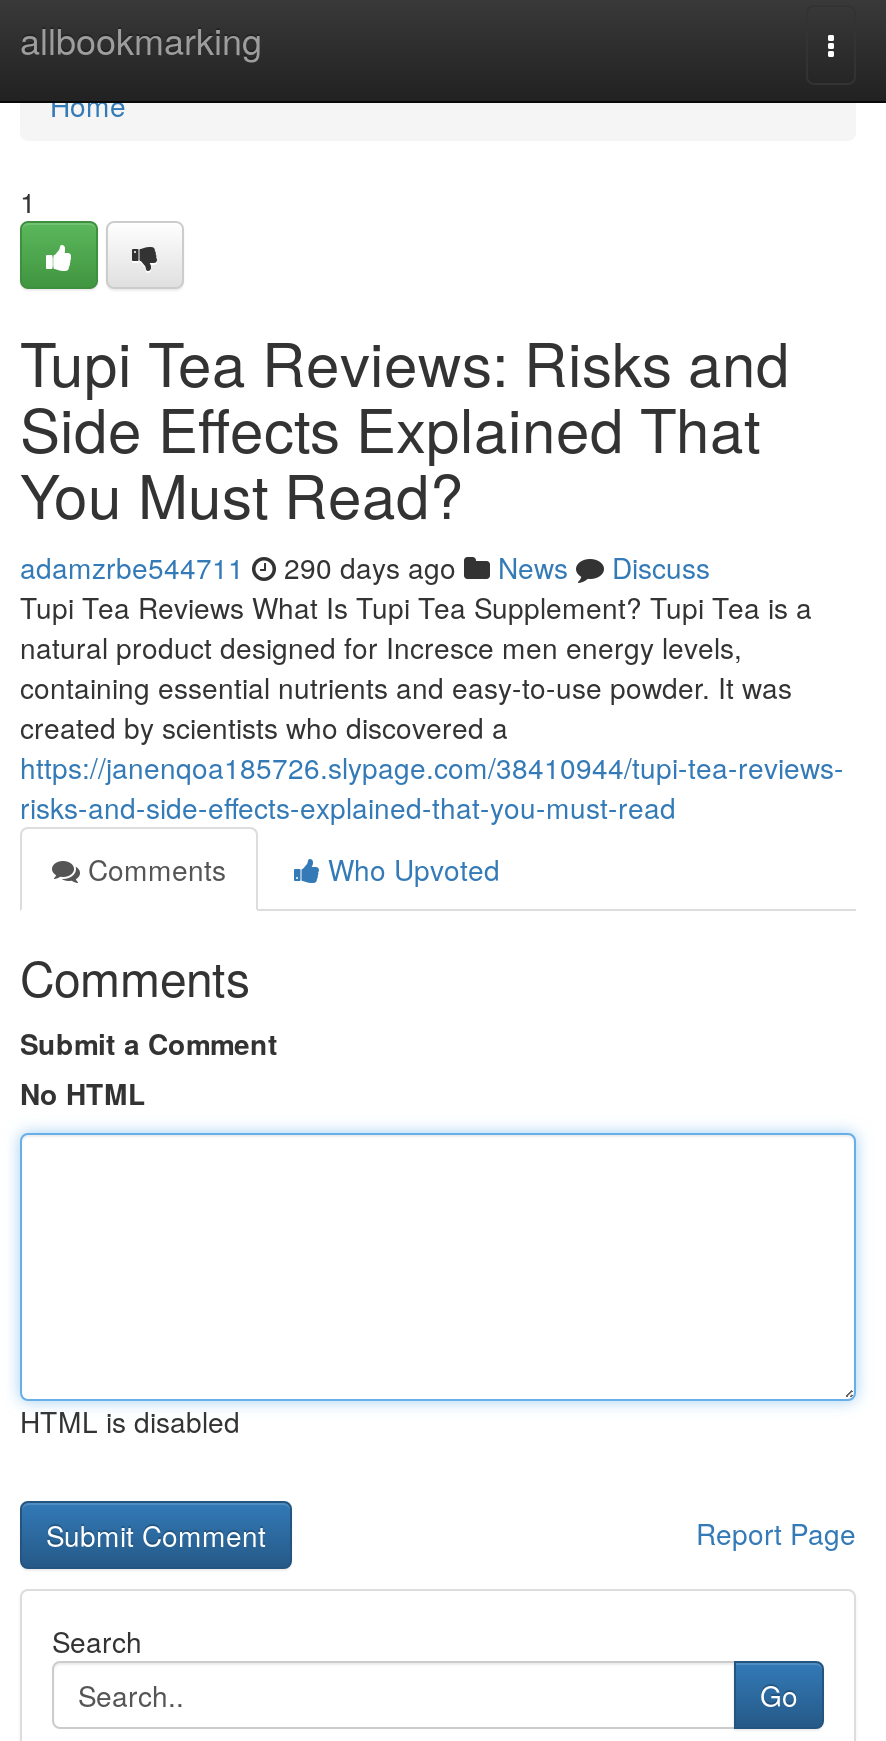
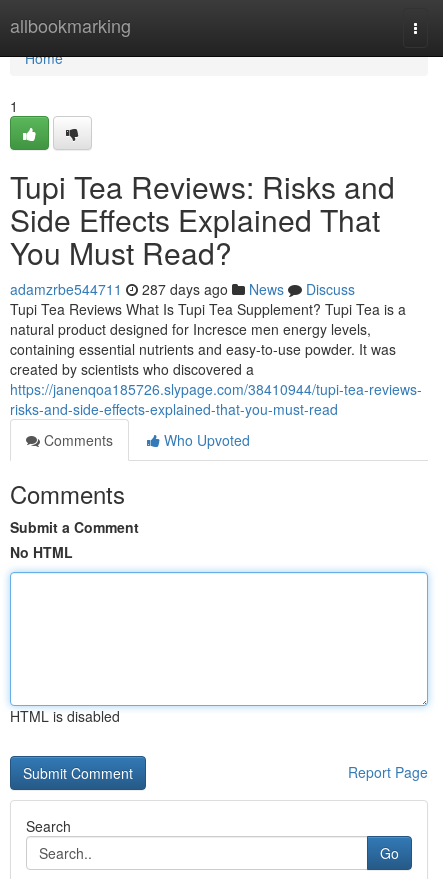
- adamzrbe544711 290 days ago News Discuss
+ adamzrbe544711 287 days ago News Discuss
